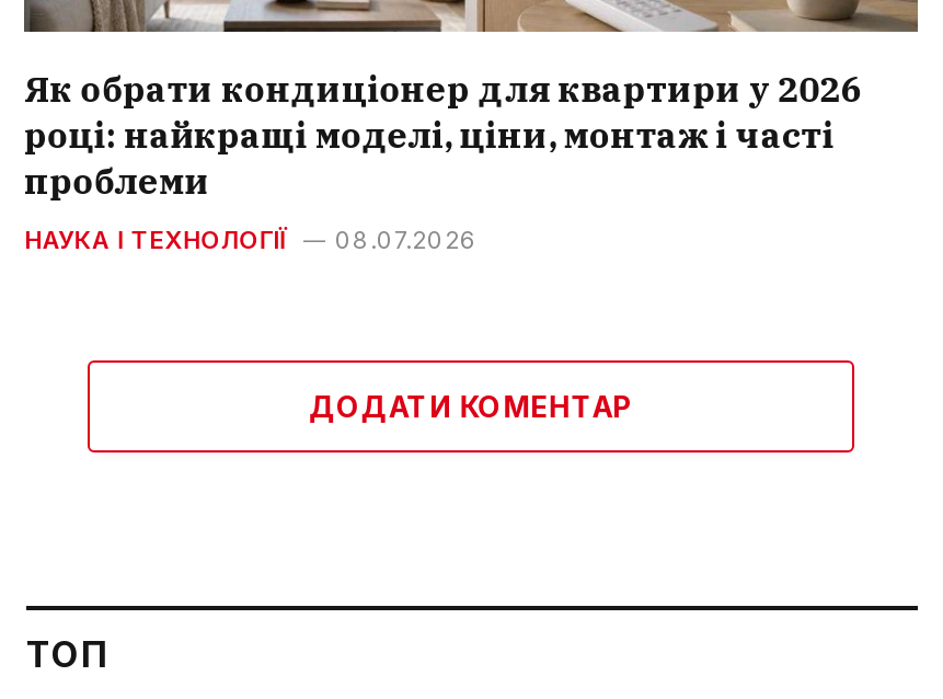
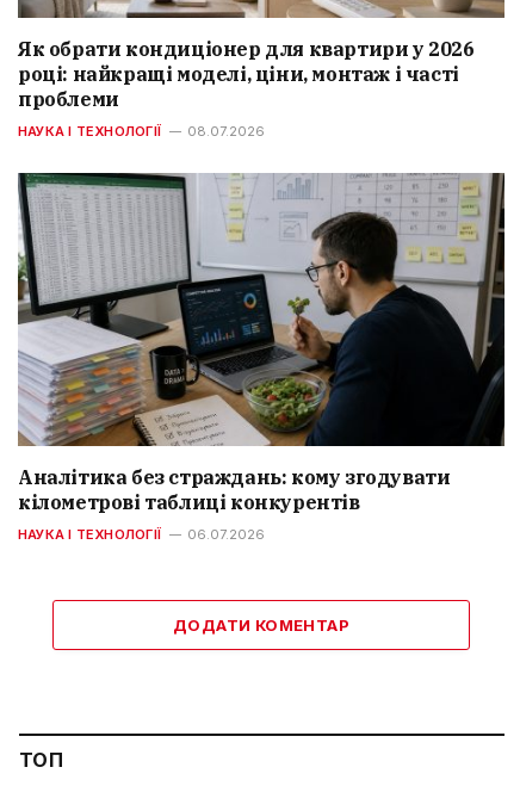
+ [image]
+ Аналітика без страждань: кому згодувати
+ кілометрові таблиці конкурентів
+ НАУКА І ТЕХНОЛОГІЇ
+ 06.07.2026
